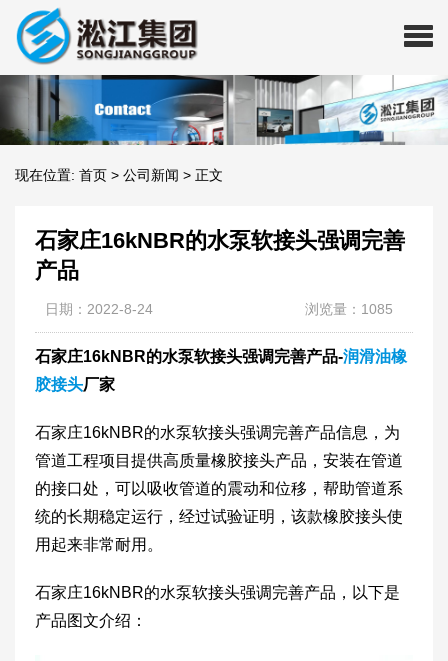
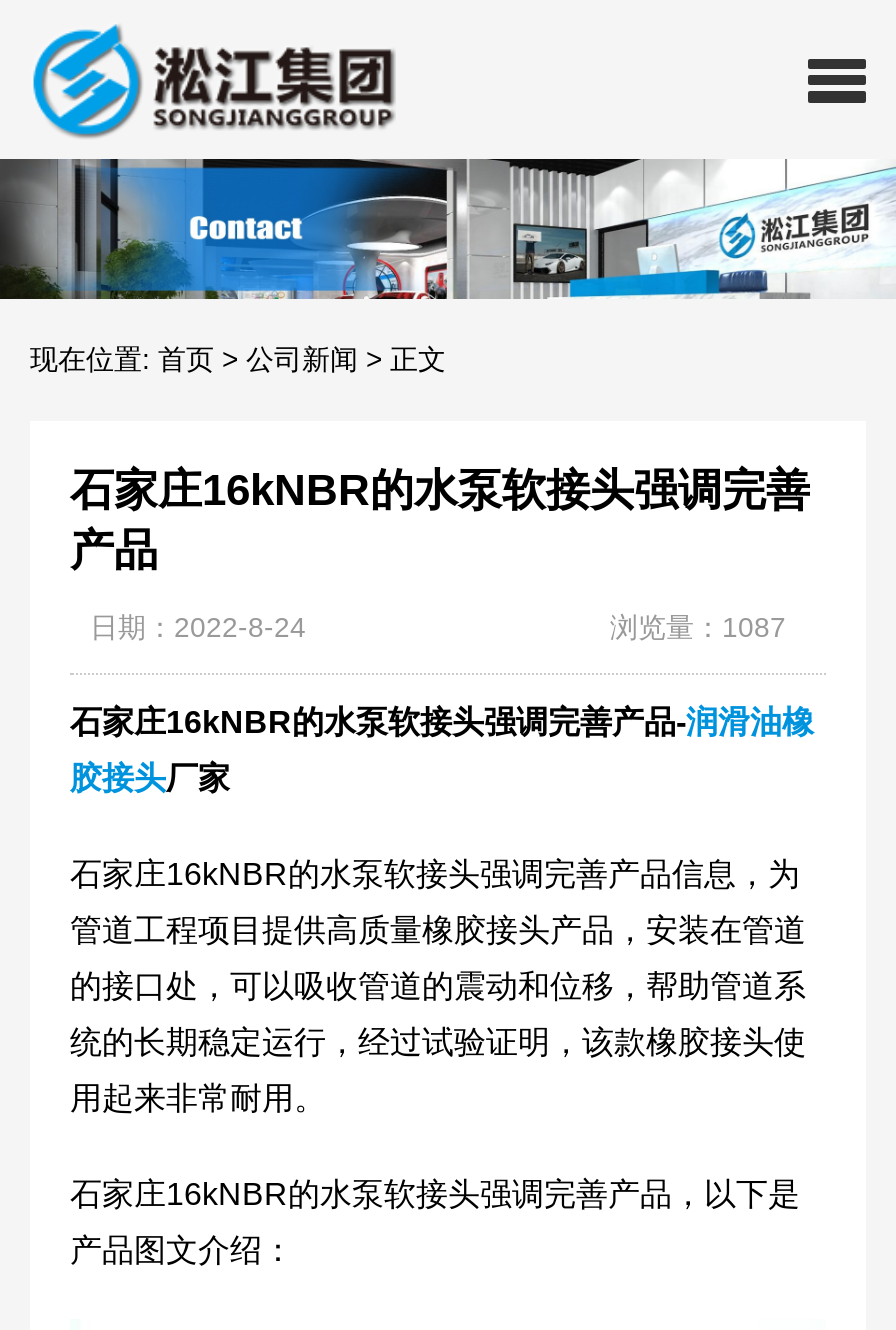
- 浏览量：1085
+ 浏览量：1087
